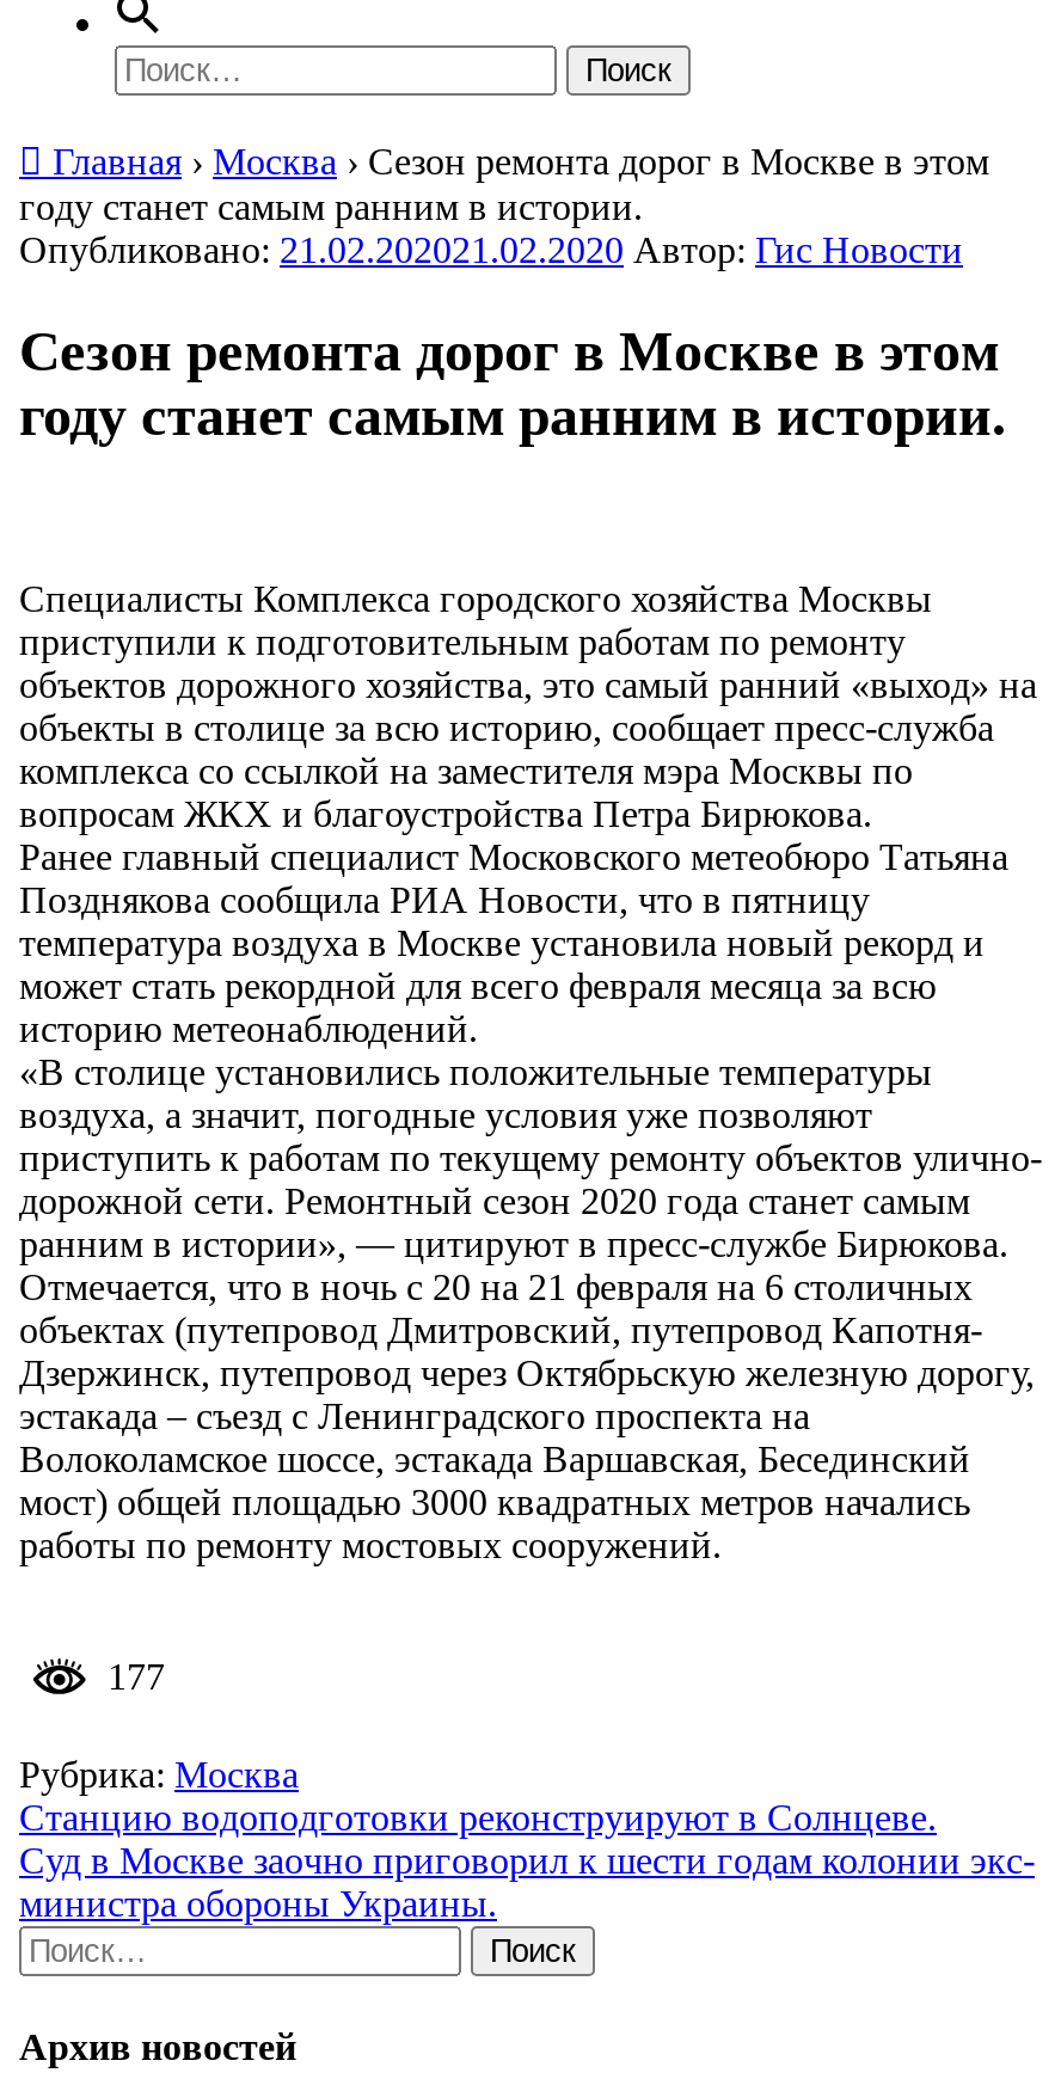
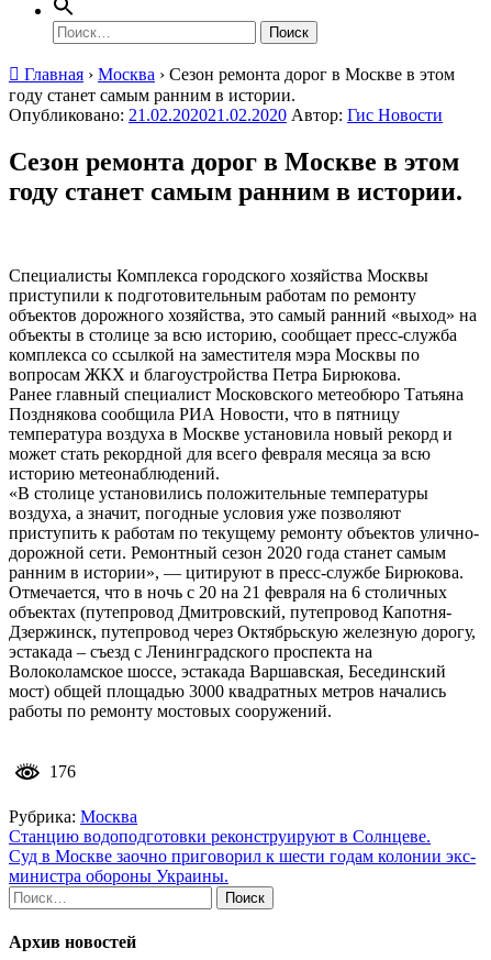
- 177
+ 176
